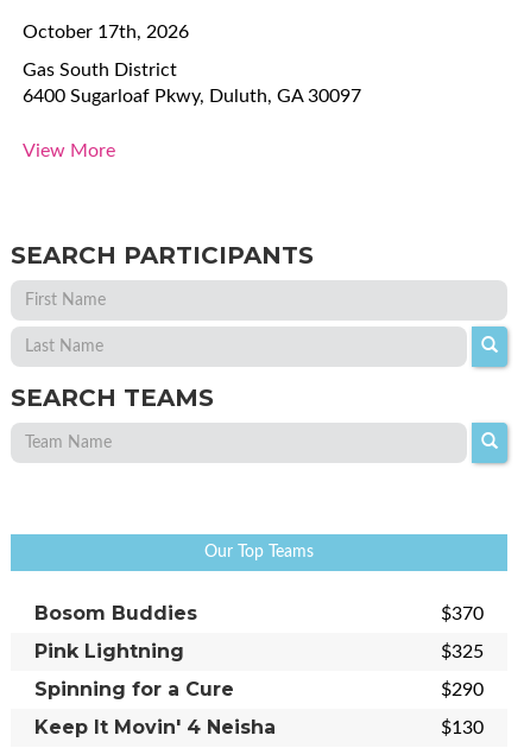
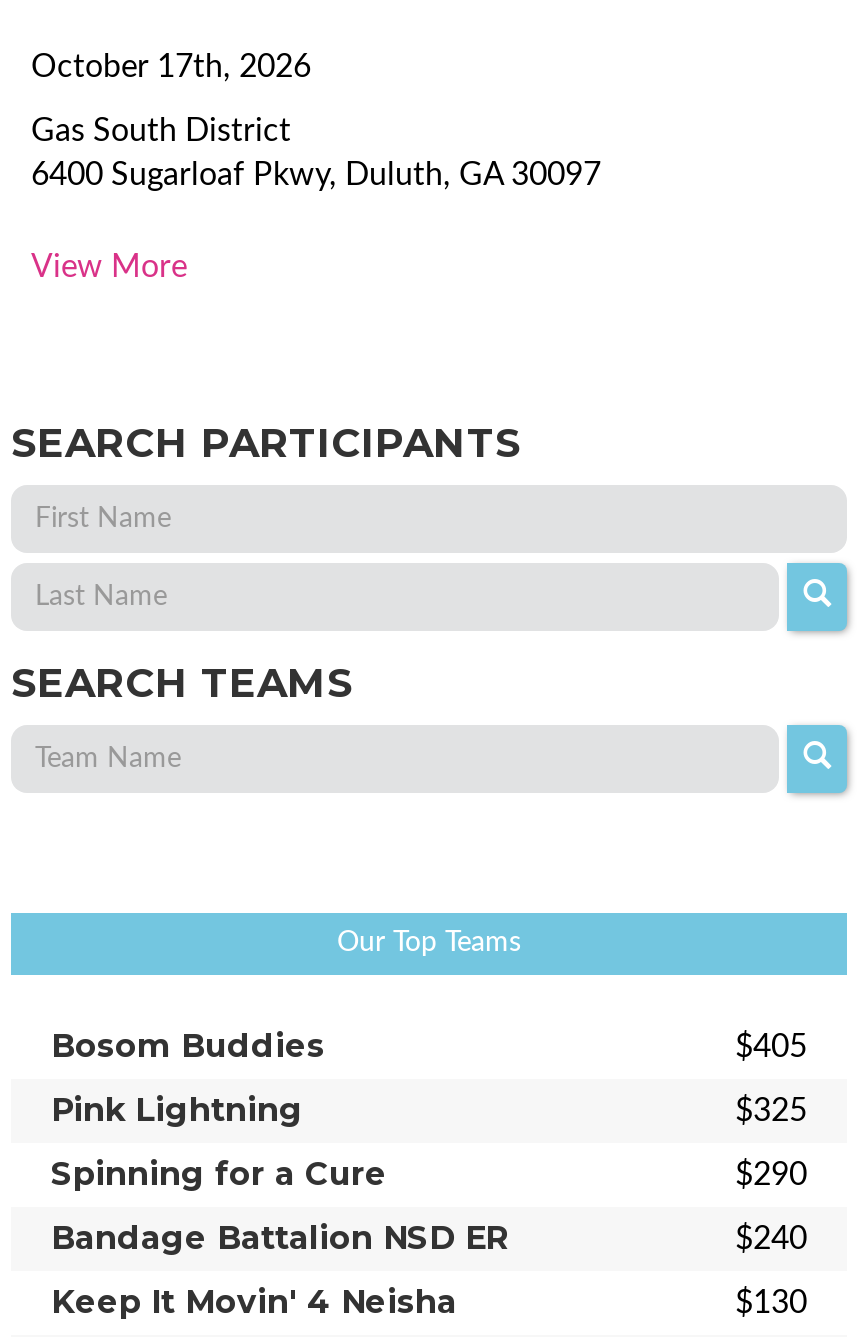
- $370
+ $405

+ Bandage Battalion NSD ER
+ $240
